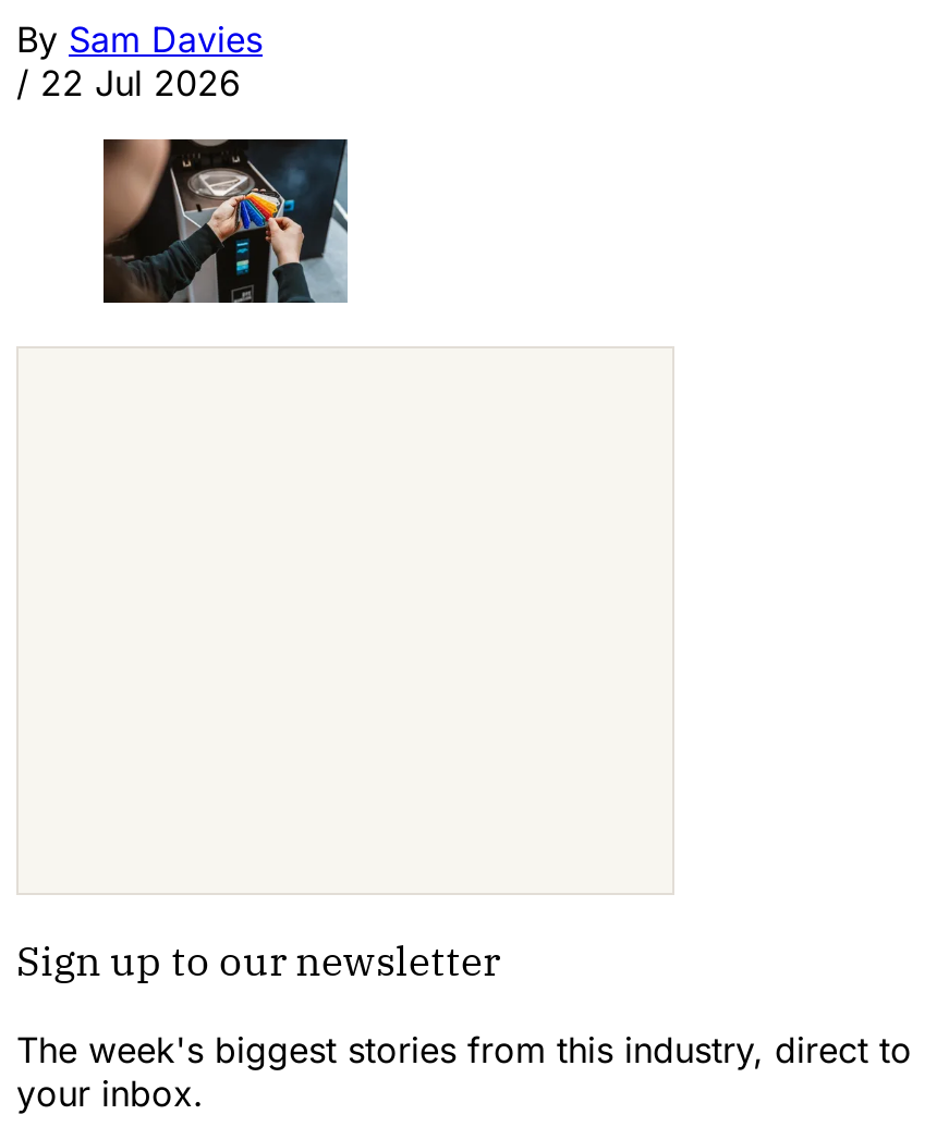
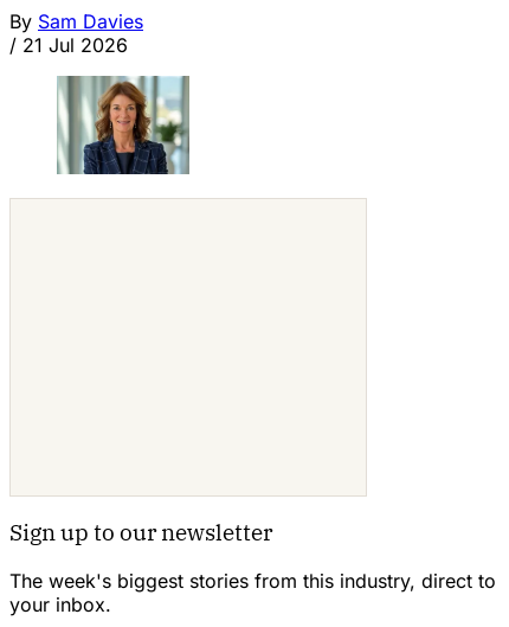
- / 22 Jul 2026
+ / 21 Jul 2026

- [image]
+ [image]
